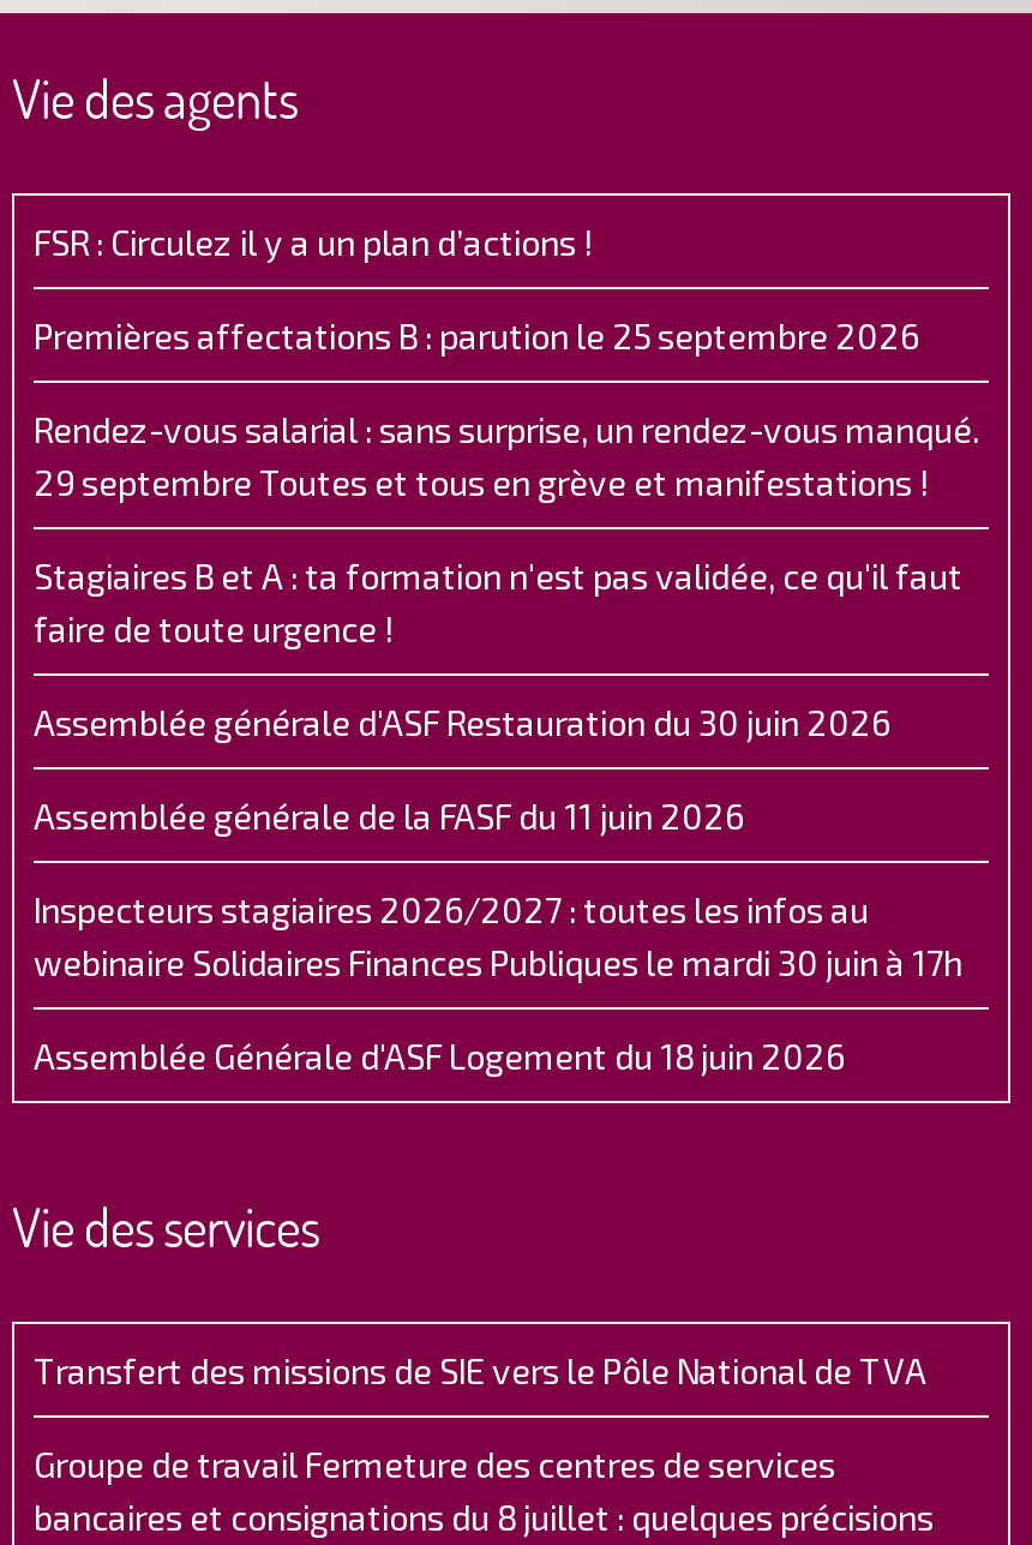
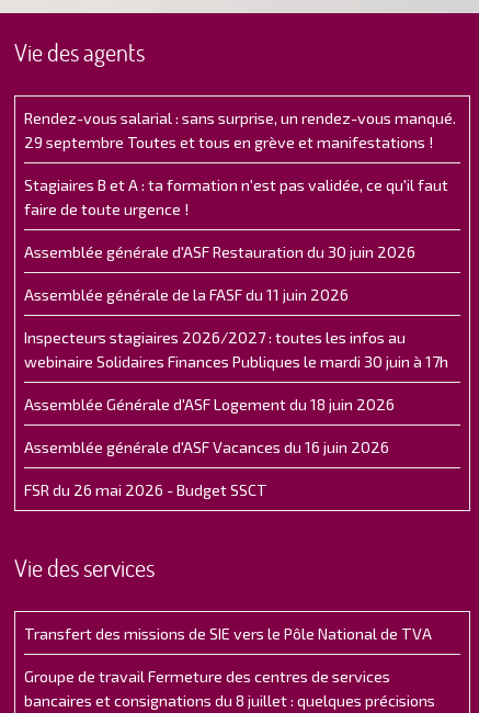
- FSR : Circulez il y a un plan d’actions !
- Premières affectations B : parution le 25 septembre 2026

moved up: Rendez-vous salarial : sans surprise, un rendez-vous manqué. | 29 septembre Toutes et tous en grève et manifestations ! | Stagiaires B et A : ta formation n'est pas validée, ce qu'il faut | ... | webinaire Solidaires Finances Publiques le mardi 30 juin à 17h | Assemblée Générale d'ASF Logement du 18 juin 2026

+ Assemblée générale d'ASF Vacances du 16 juin 2026
+ FSR du 26 mai 2026 - Budget SSCT
